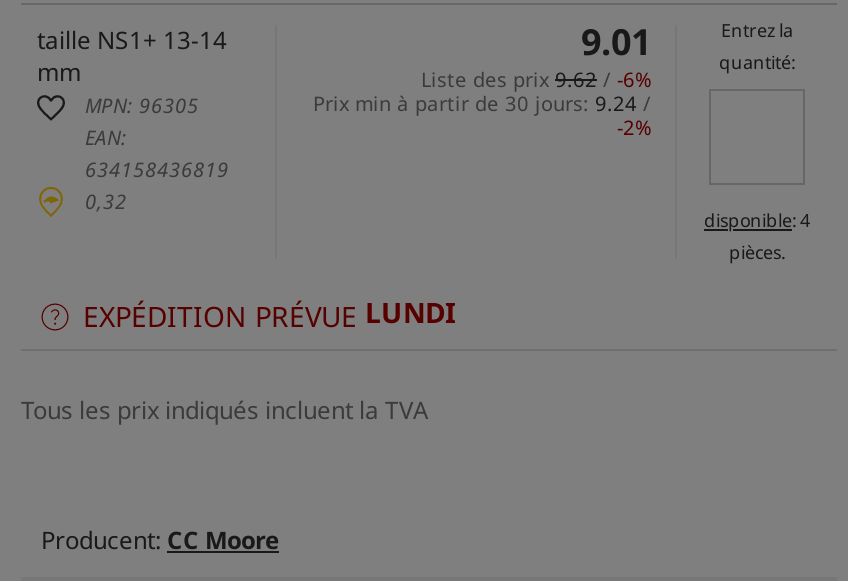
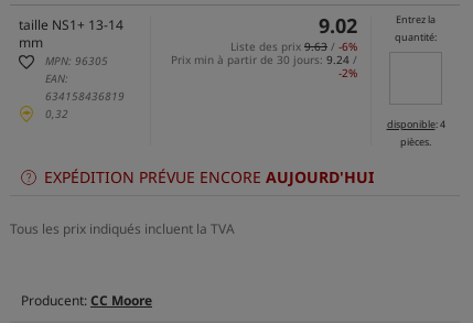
- 9.01
+ 9.02

- Liste des prix 9.62 / -6%
+ Liste des prix 9.63 / -6%

- EXPÉDITION PRÉVUE LUNDI
+ EXPÉDITION PRÉVUE ENCORE AUJOURD'HUI
